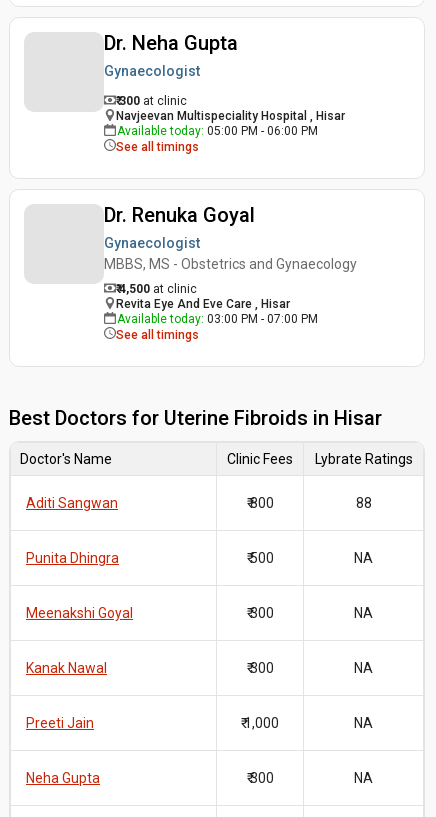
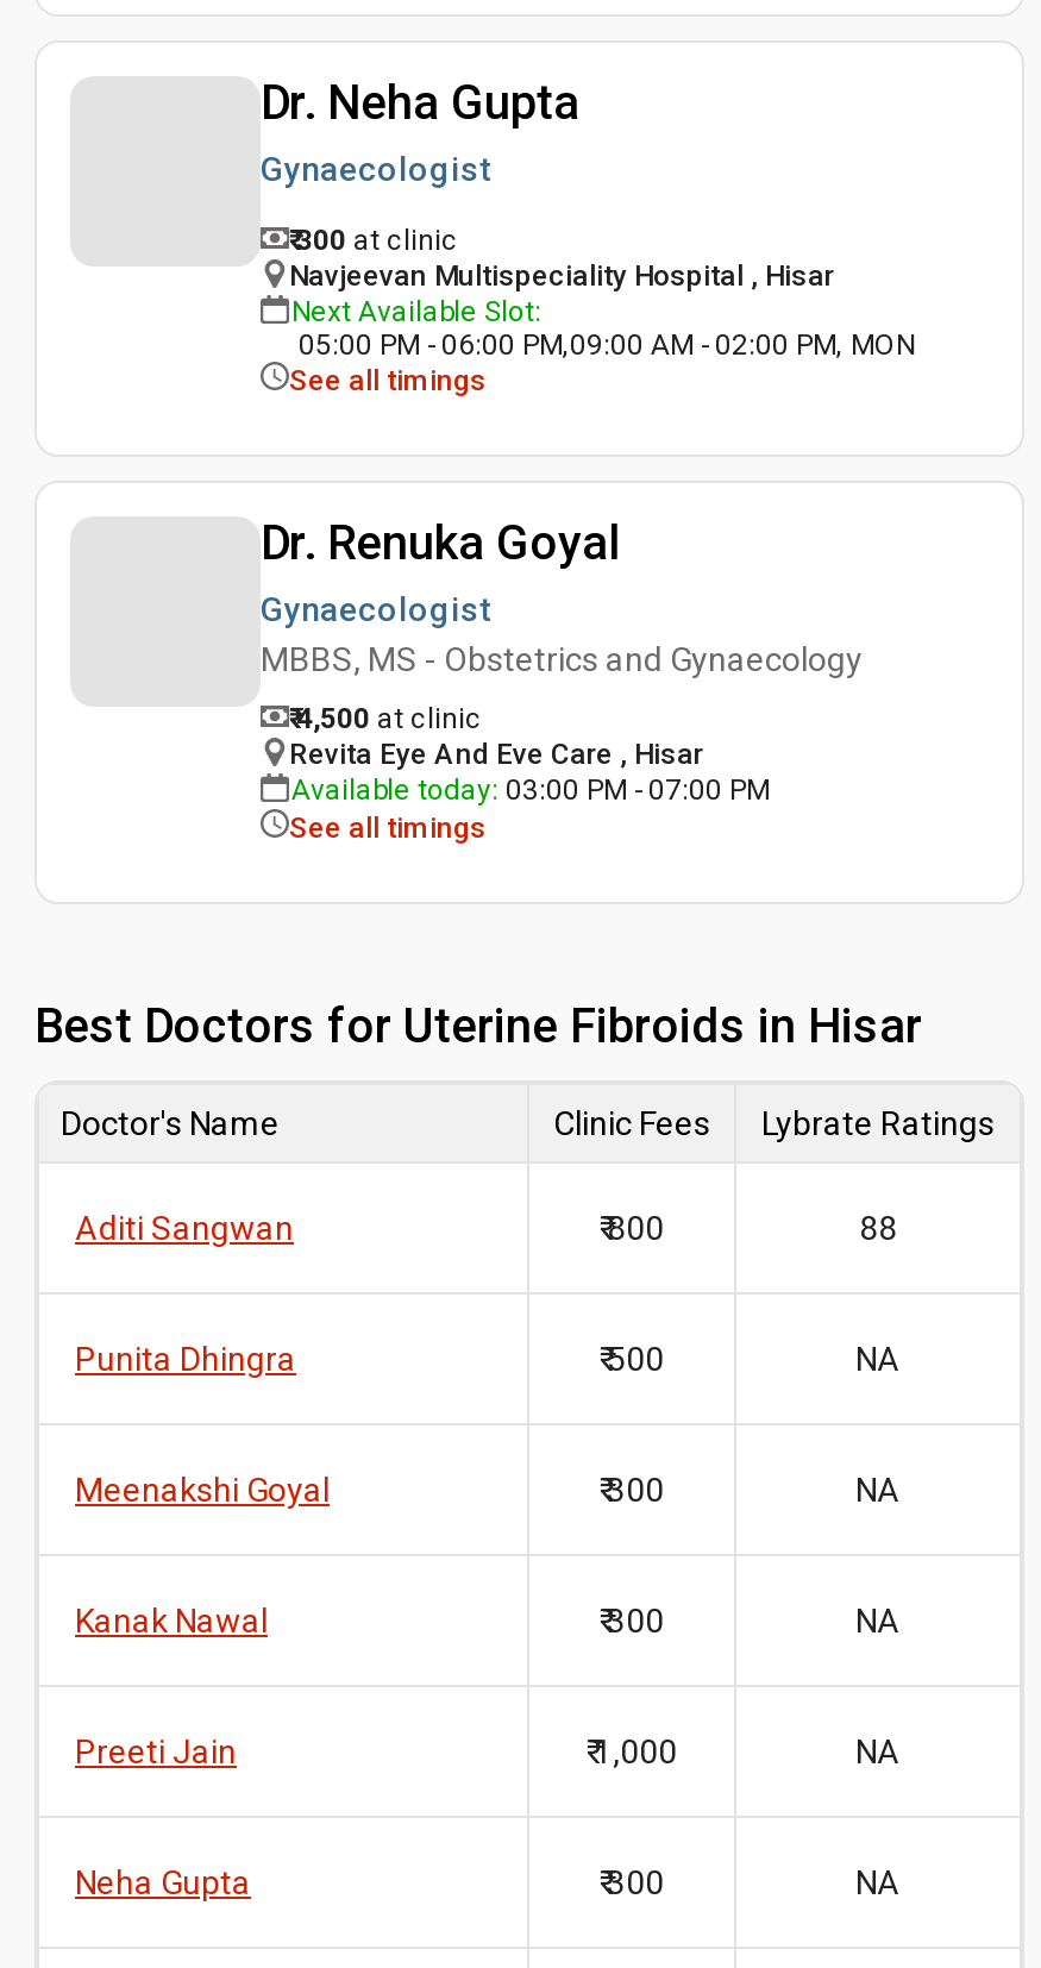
- Available today: 05:00 PM - 06:00 PM
+ Next Available Slot:
+ 05:00 PM - 06:00 PM,09:00 AM - 02:00 PM, MON
